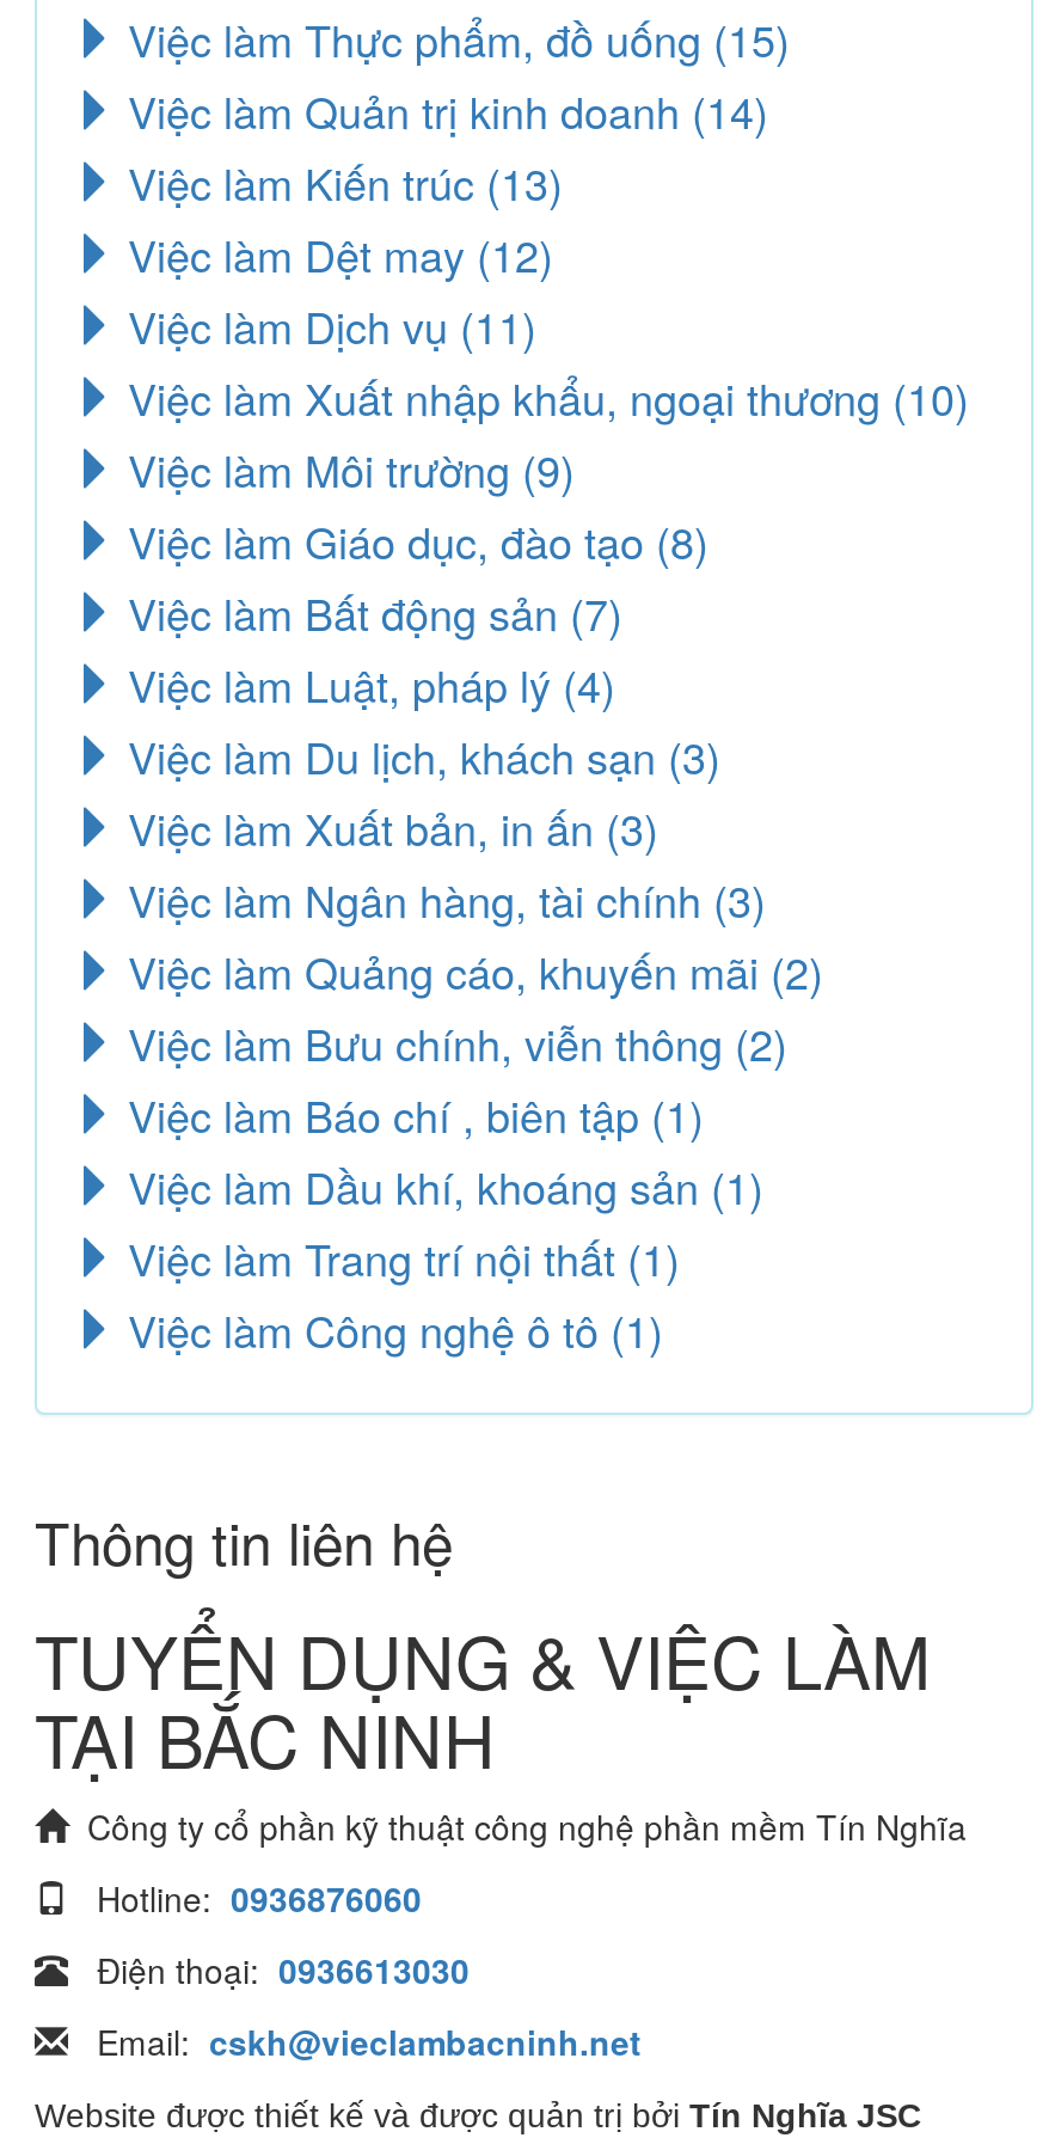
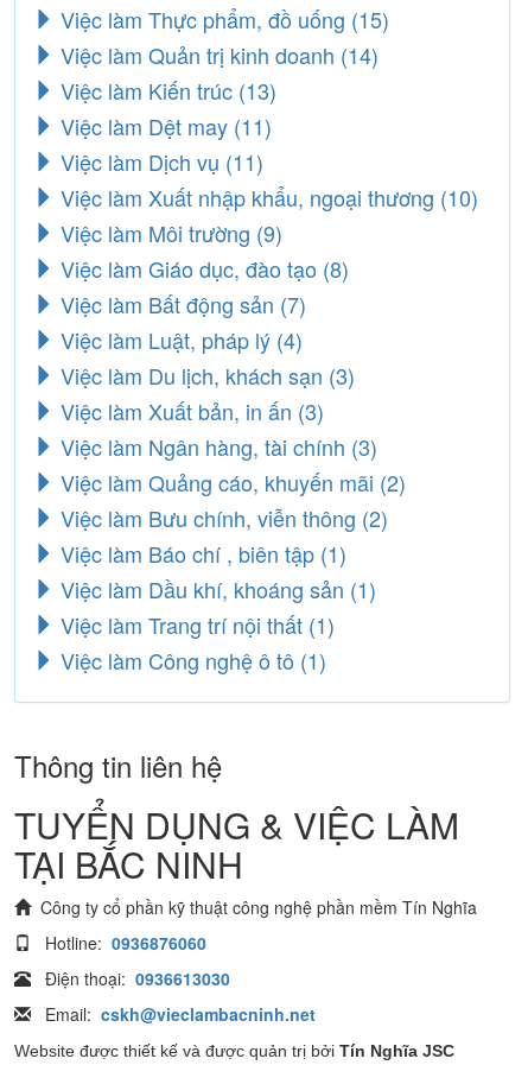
- Việc làm Dệt may (12)
+ Việc làm Dệt may (11)
